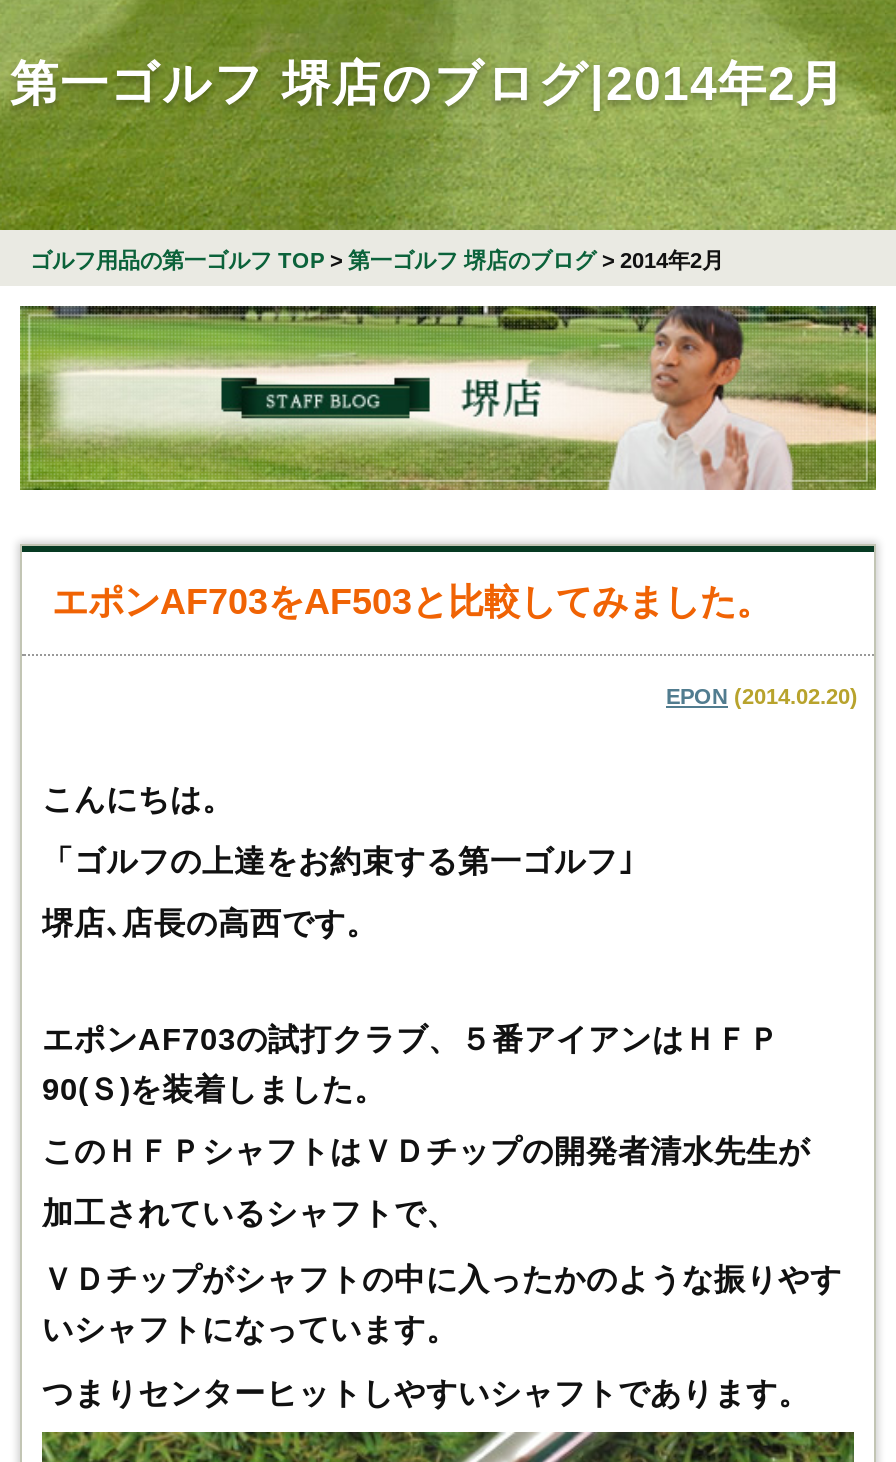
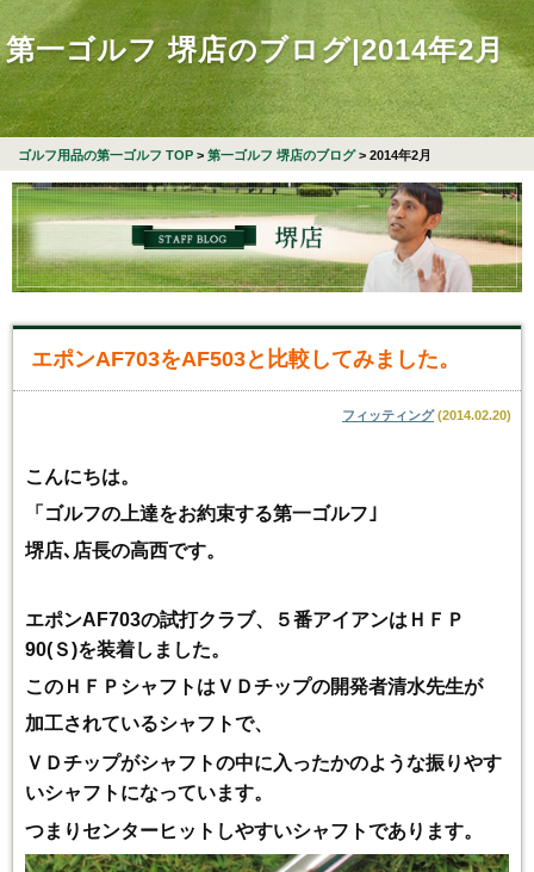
- EPON (2014.02.20)
+ フィッティング(2014.02.20)
